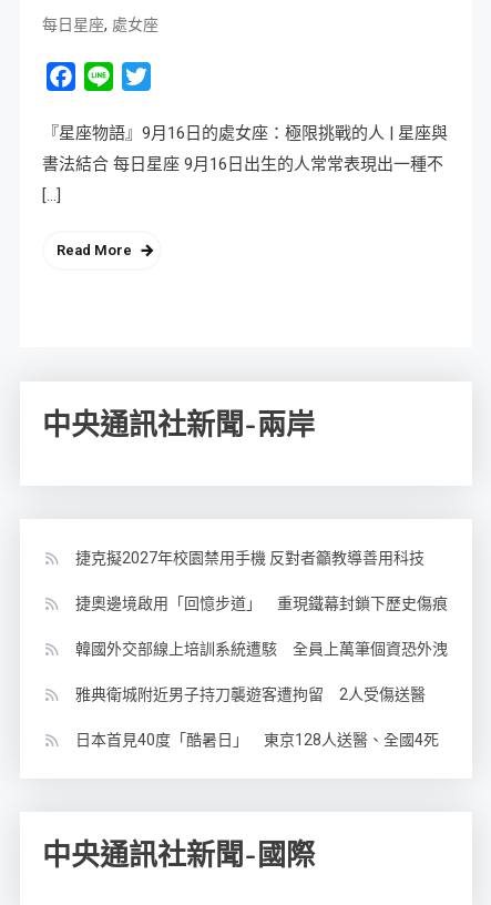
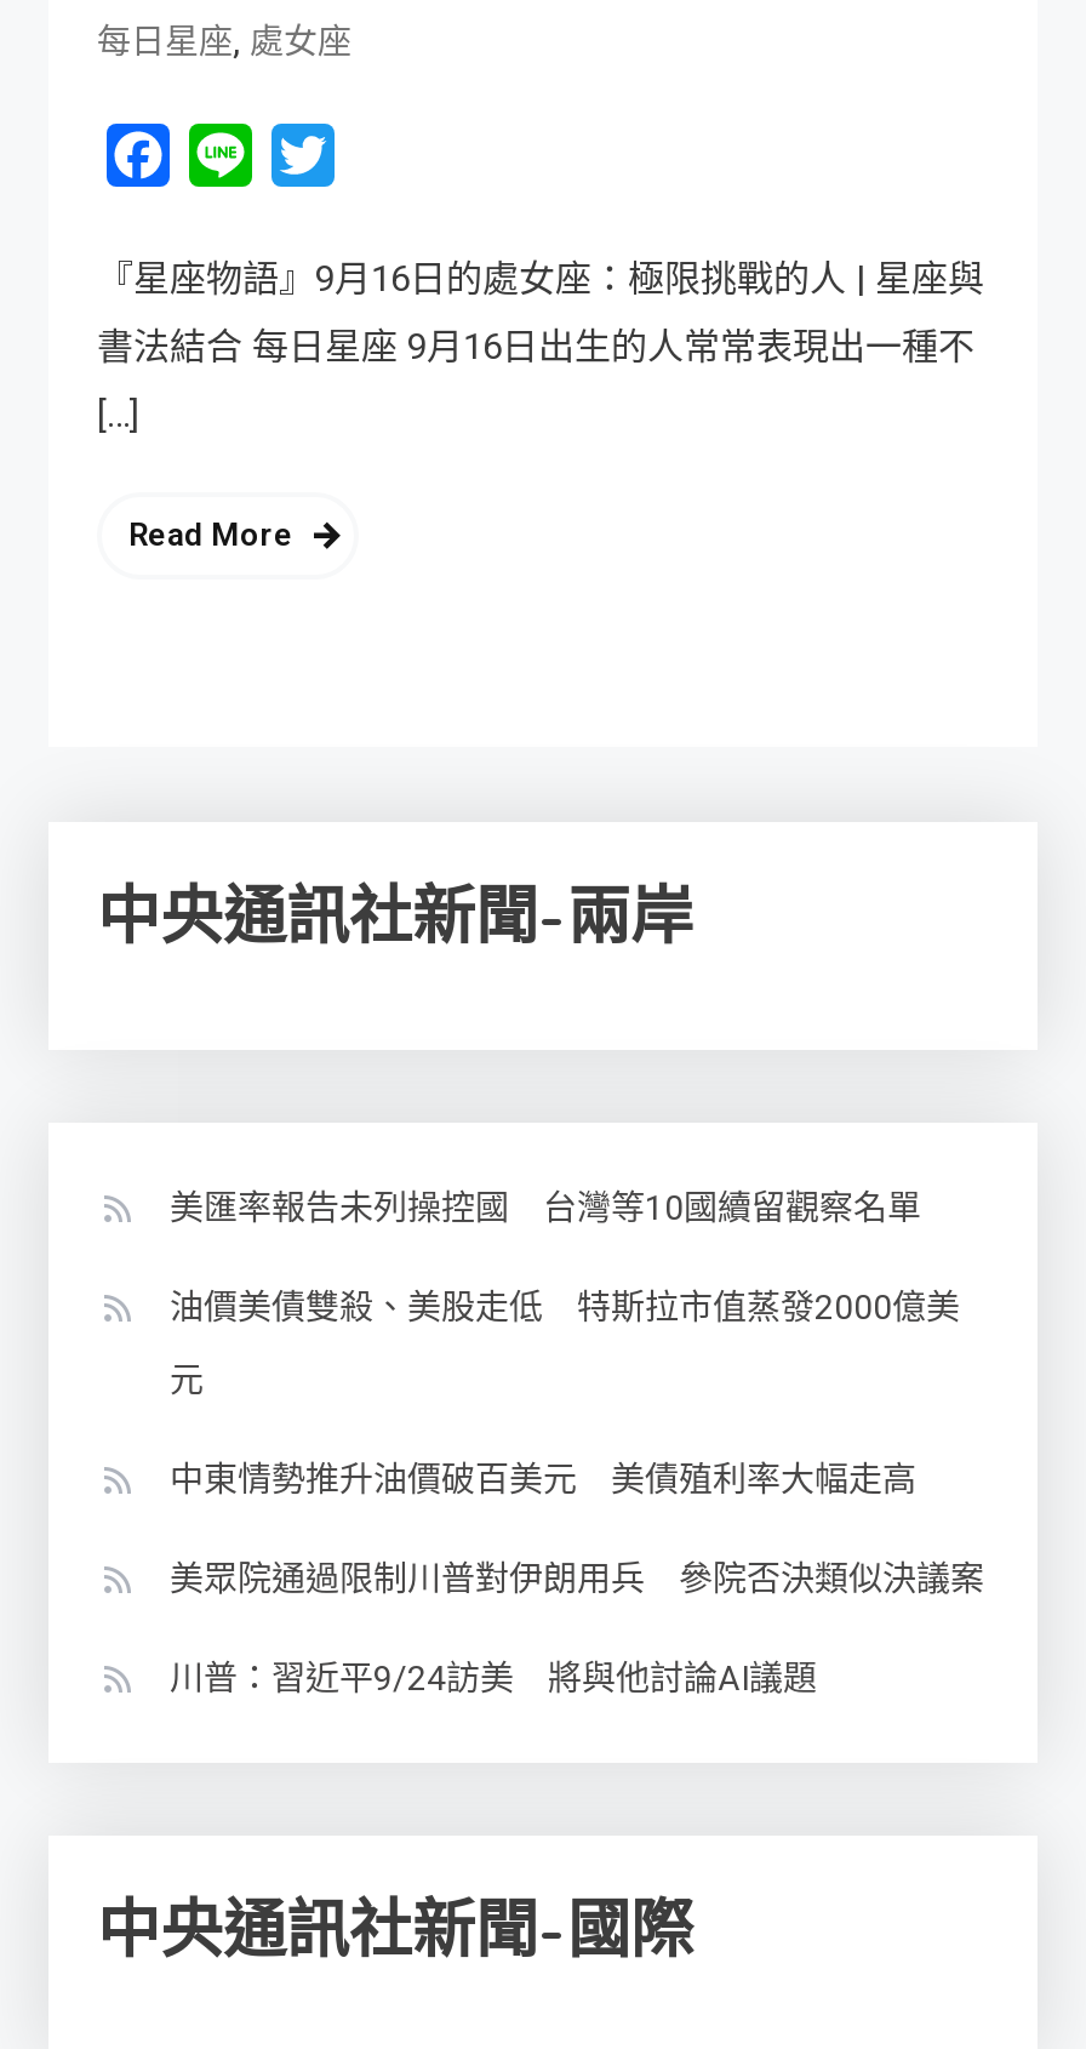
- 捷克擬2027年校園禁用手機 反對者籲教導善用科技
- 捷奧邊境啟用「回憶步道」 重現鐵幕封鎖下歷史傷痕
- 韓國外交部線上培訓系統遭駭 全員上萬筆個資恐外洩
- 雅典衛城附近男子持刀襲遊客遭拘留 2人受傷送醫
- 日本首見40度「酷暑日」 東京128人送醫、全國4死
+ 美匯率報告未列操控國 台灣等10國續留觀察名單
+ 油價美債雙殺、美股走低 特斯拉市值蒸發2000億美
+ 元
+ 中東情勢推升油價破百美元 美債殖利率大幅走高
+ 美眾院通過限制川普對伊朗用兵 參院否決類似決議案
+ 川普：習近平9/24訪美 將與他討論AI議題
